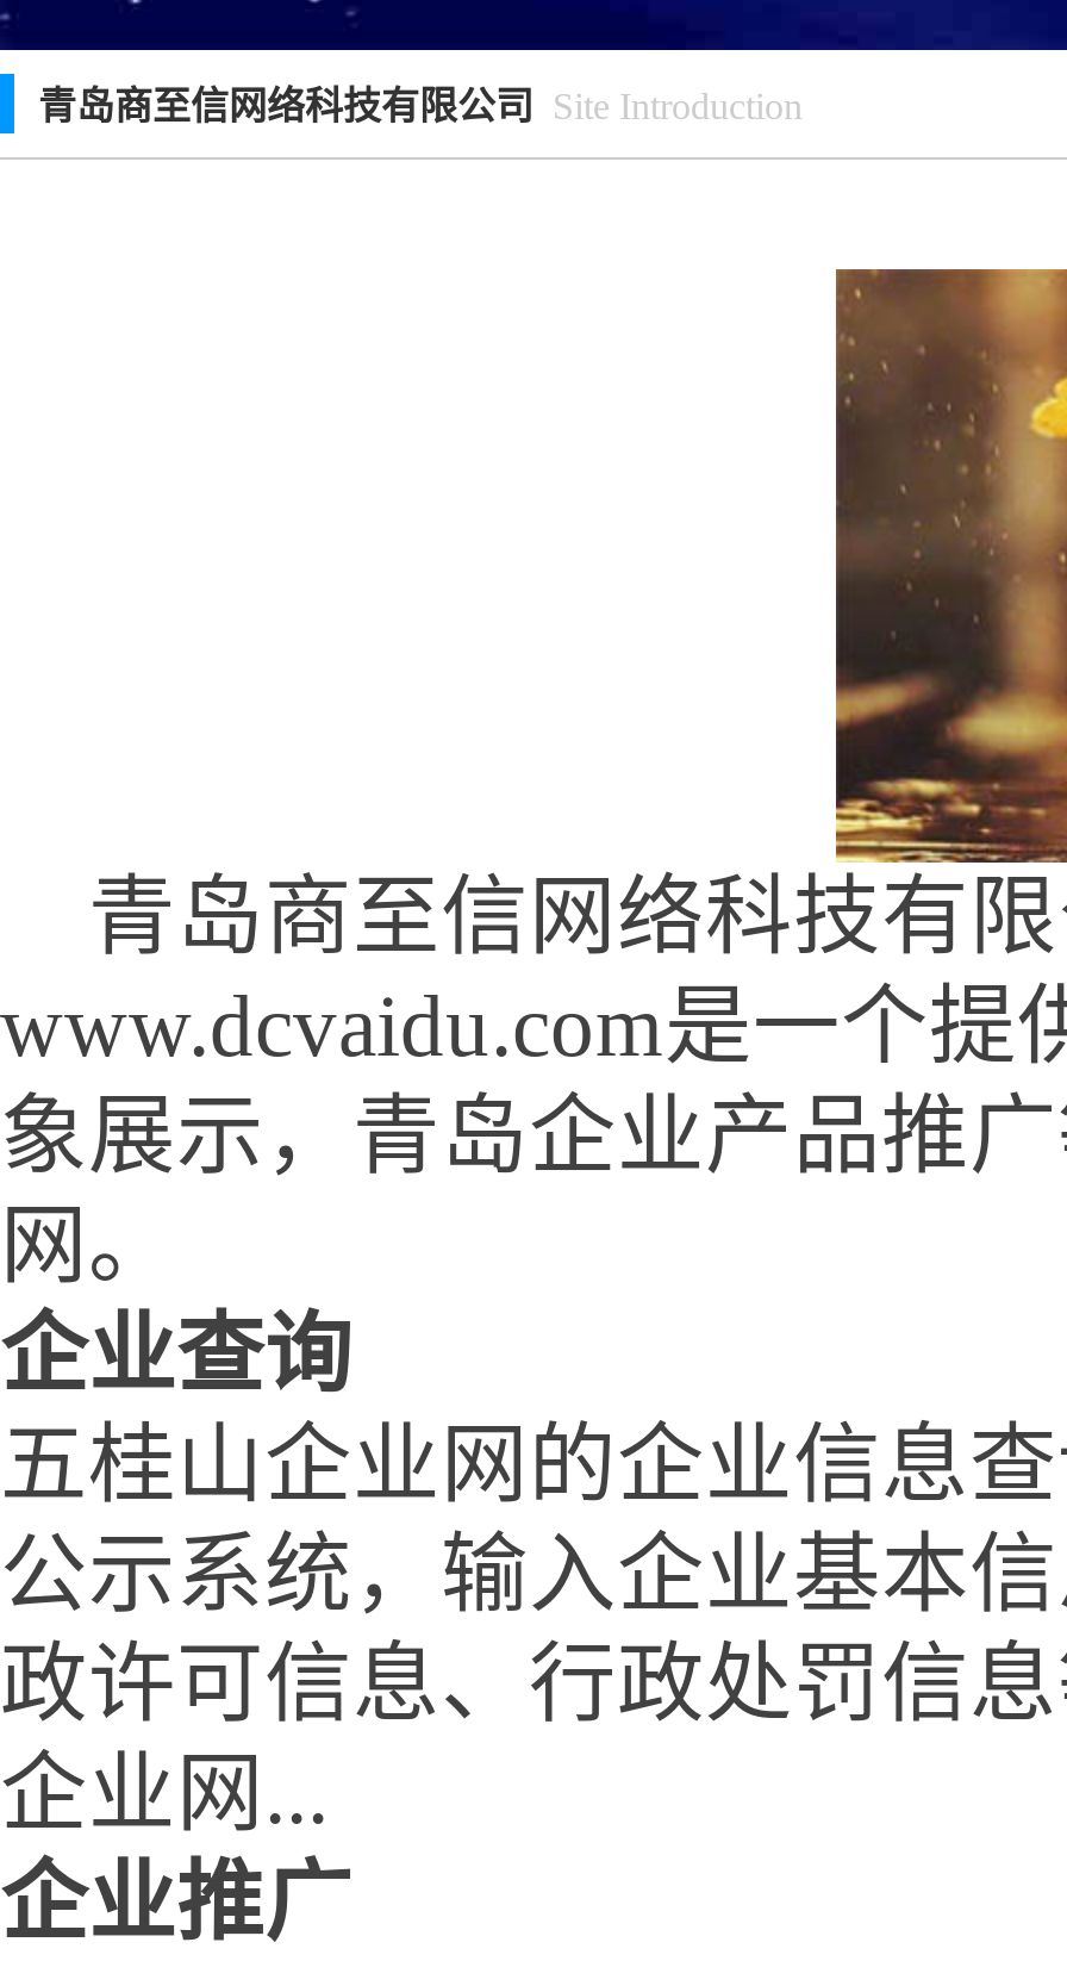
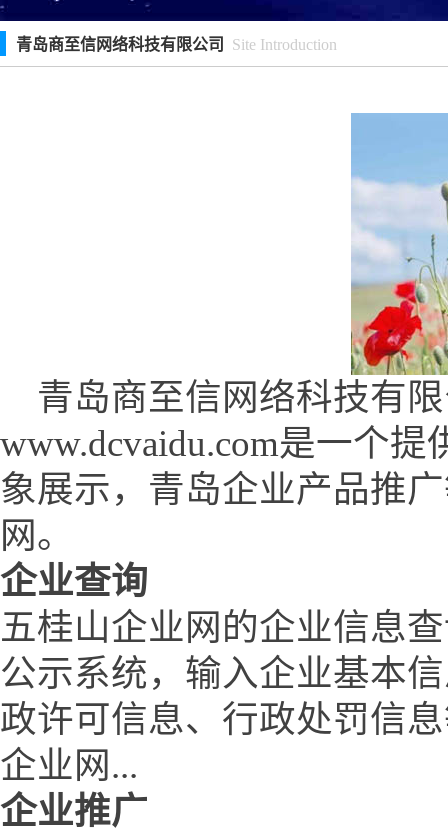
- [image]
+ [image]
